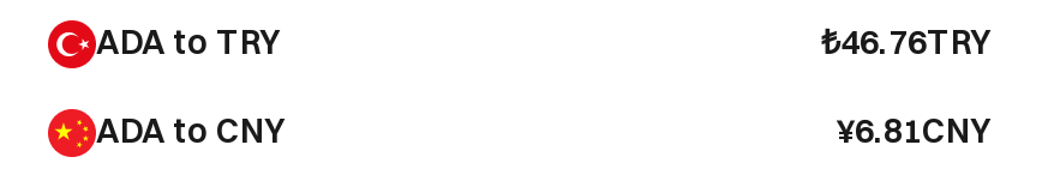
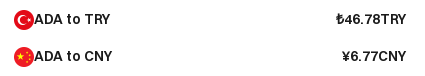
- ₺46.76TRY
+ ₺46.78TRY

- ¥6.81CNY
+ ¥6.77CNY
